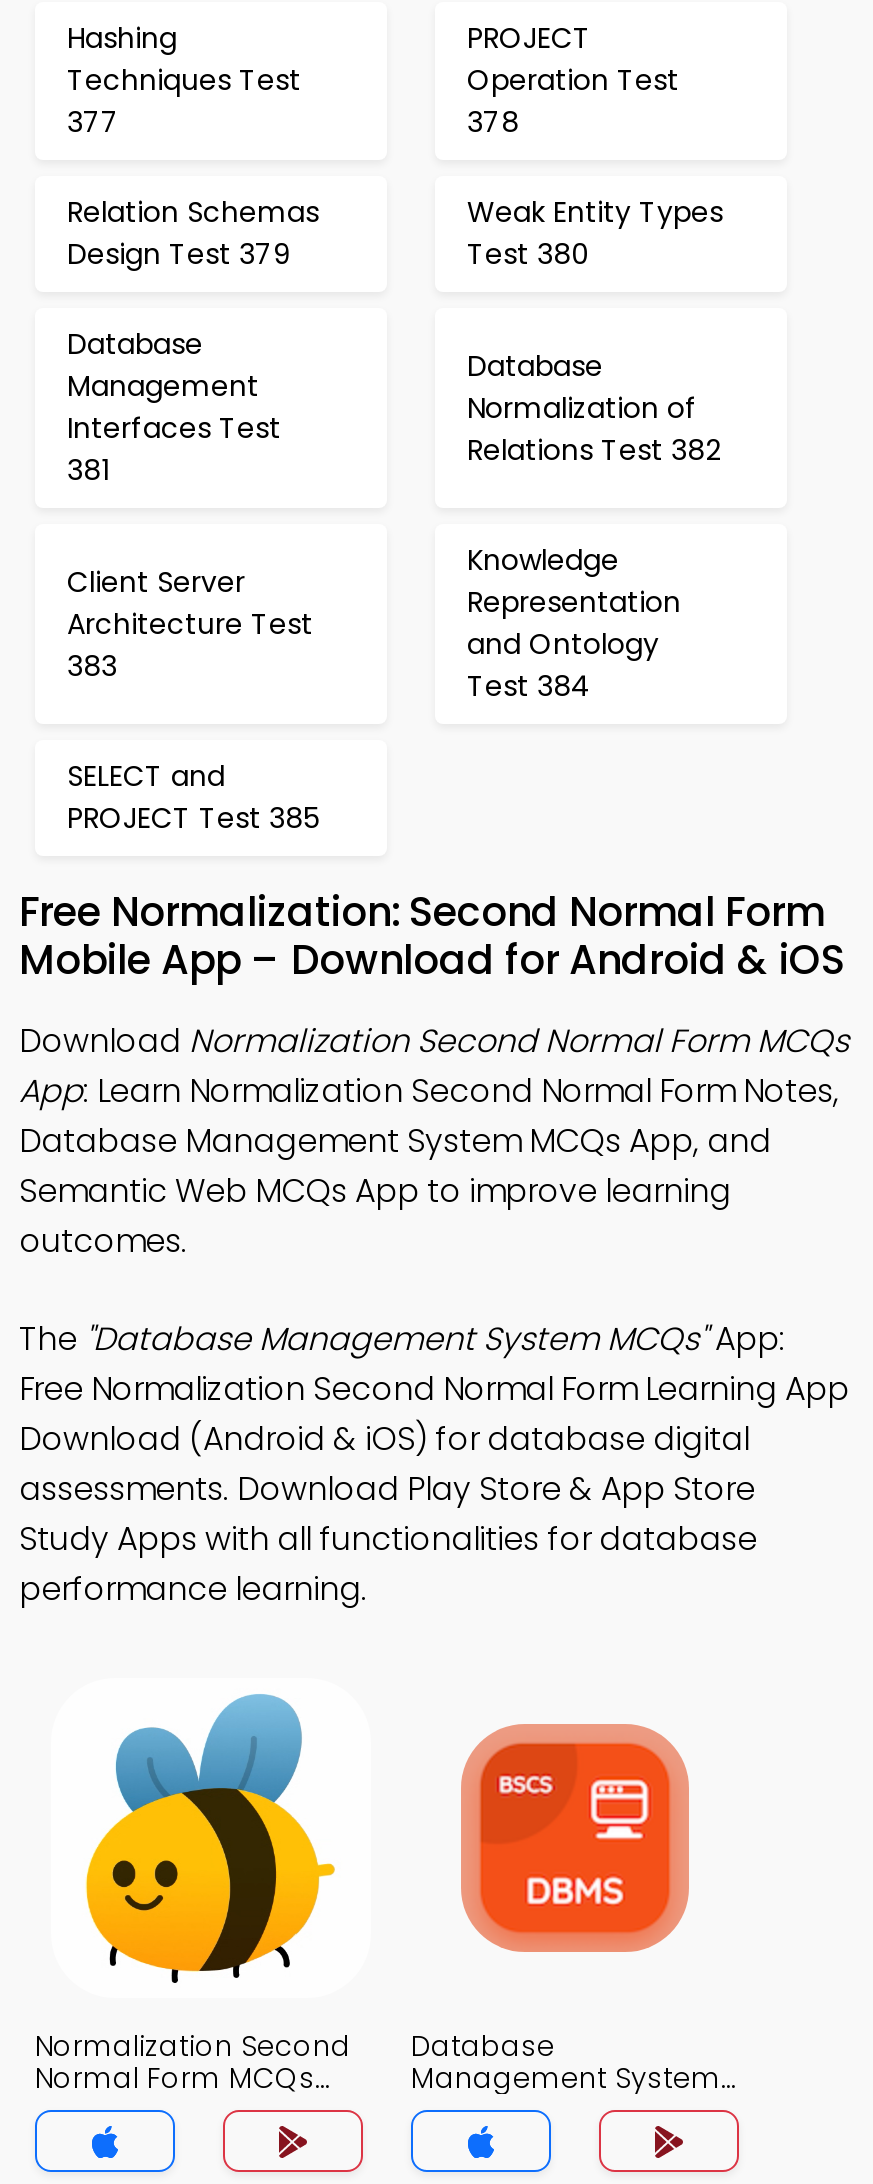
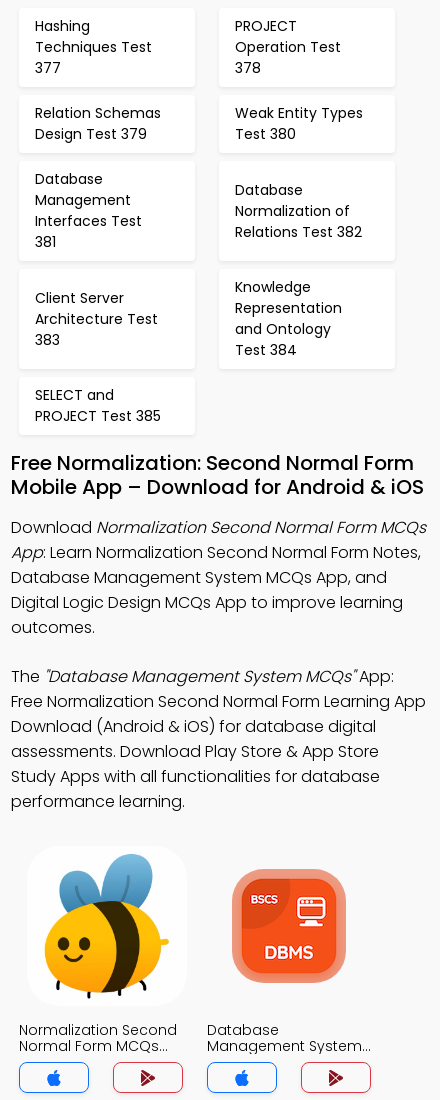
- Semantic Web MCQs App to improve learning
+ Digital Logic Design MCQs App to improve learning
